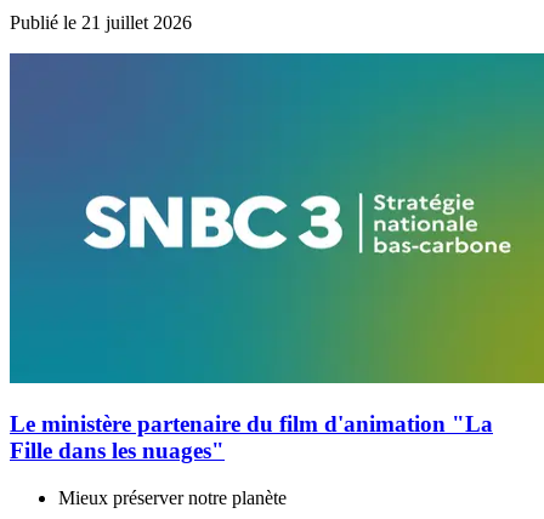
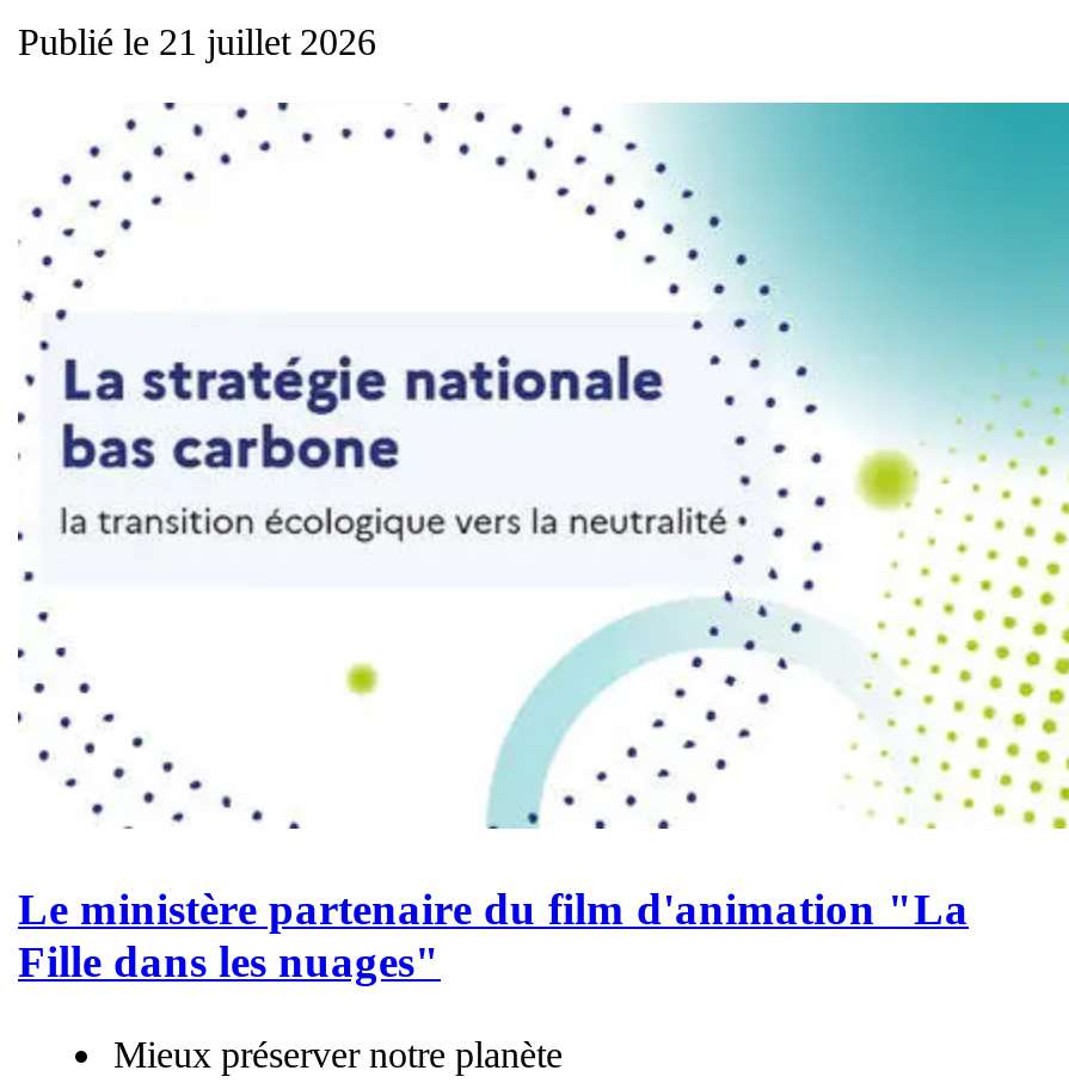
- [image]
+ [image]
